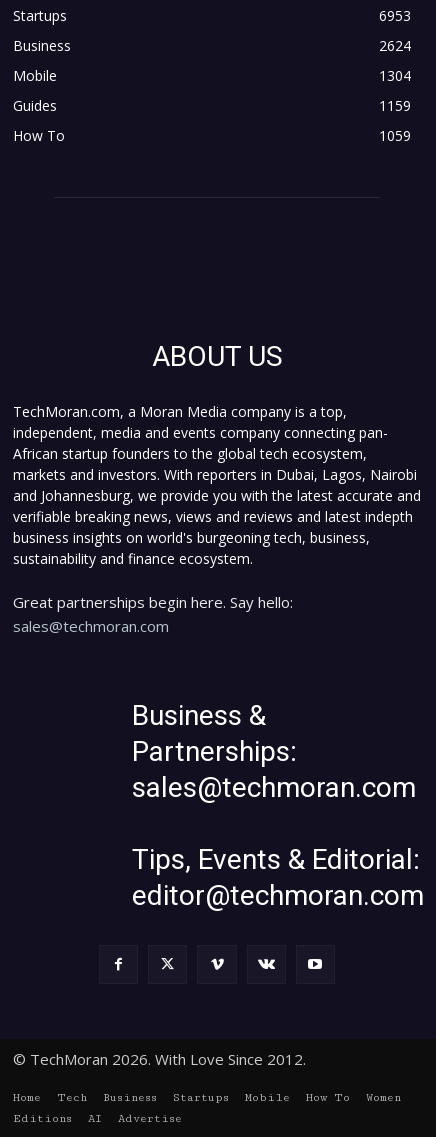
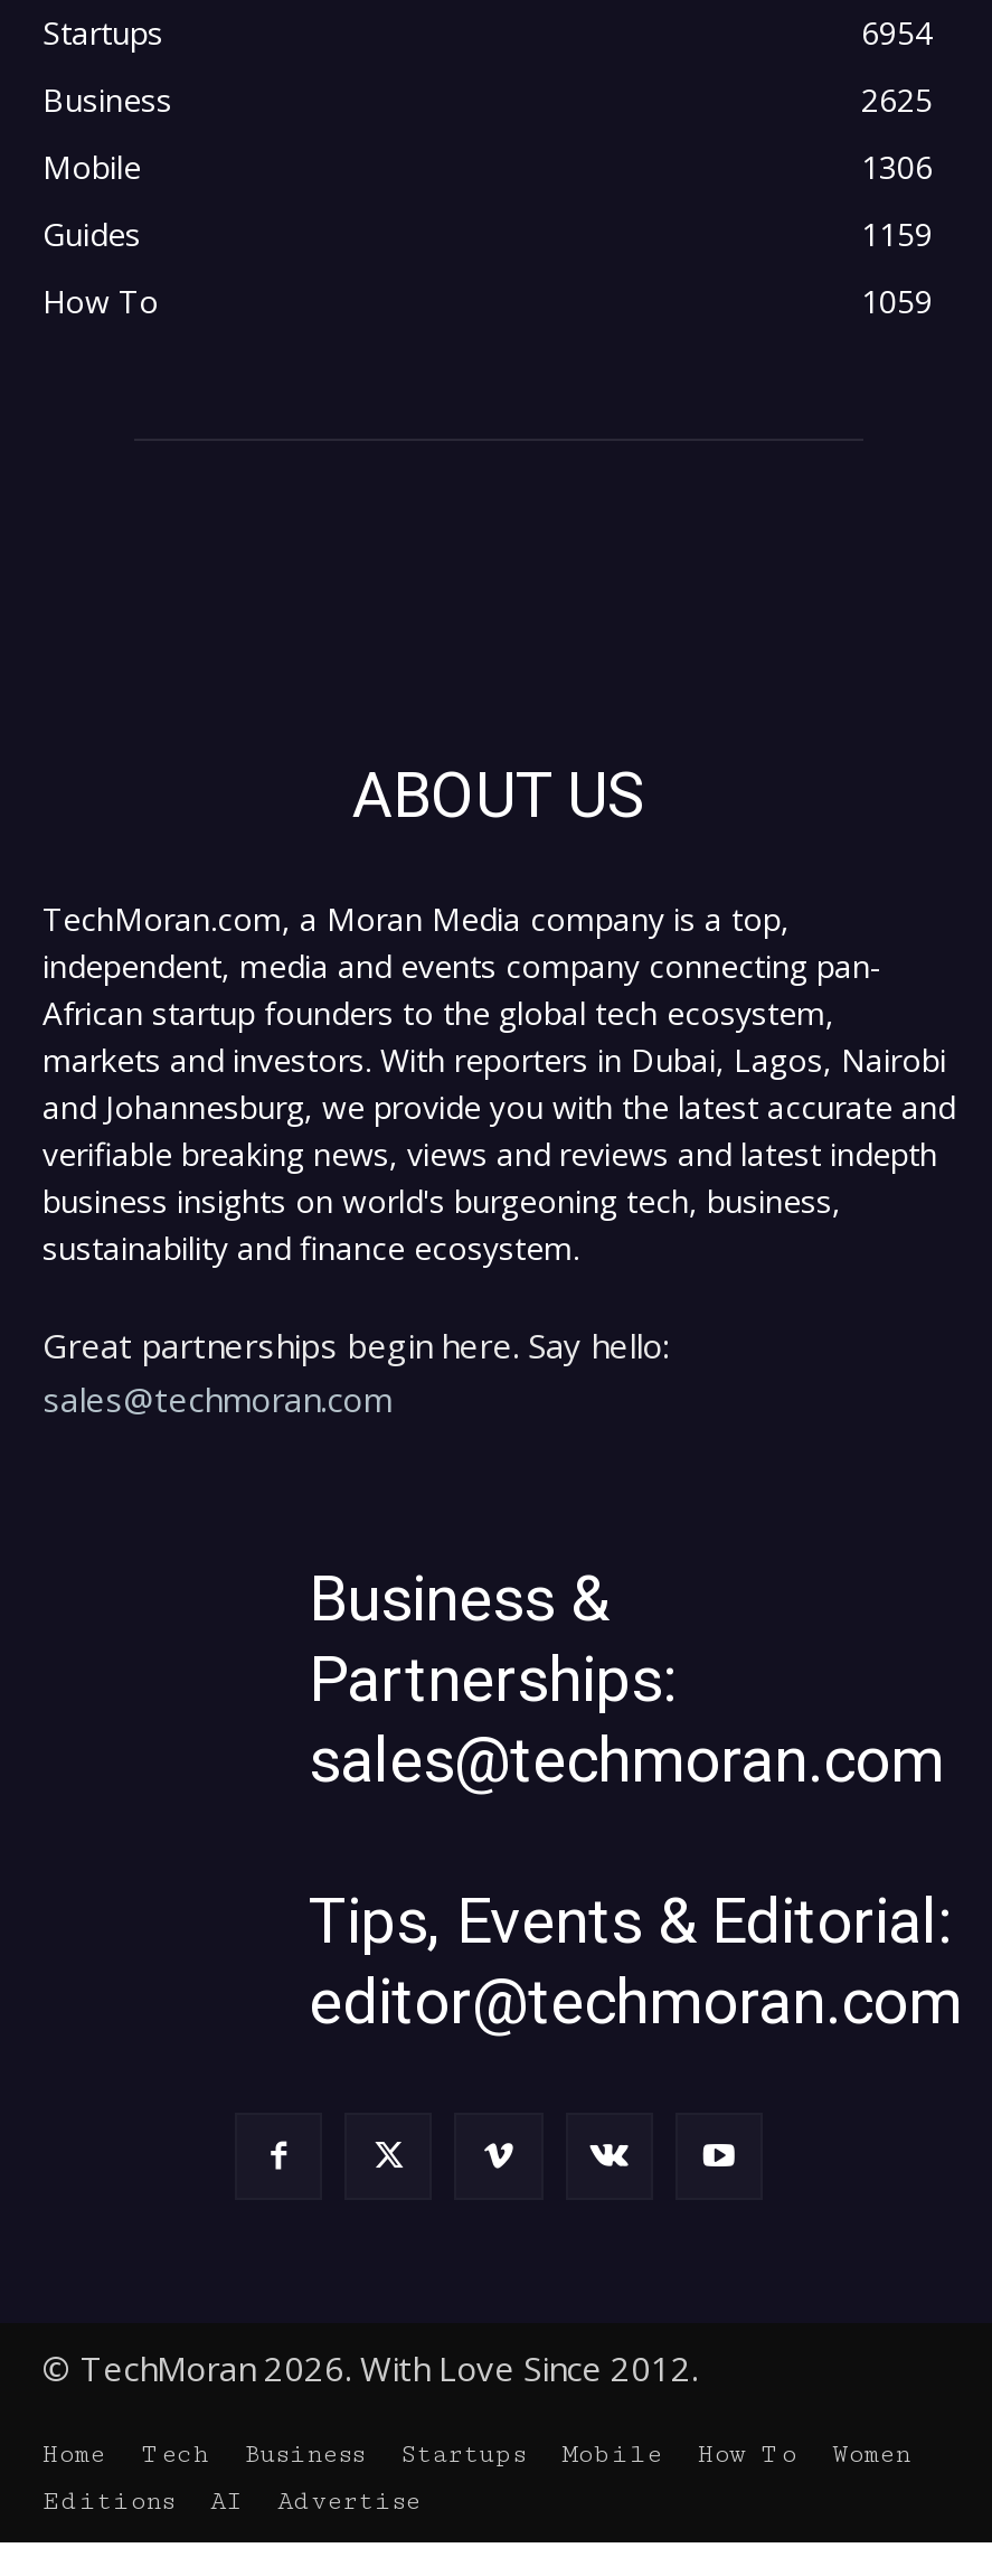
- 6953
+ 6954

- 2624
+ 2625

- 1304
+ 1306
